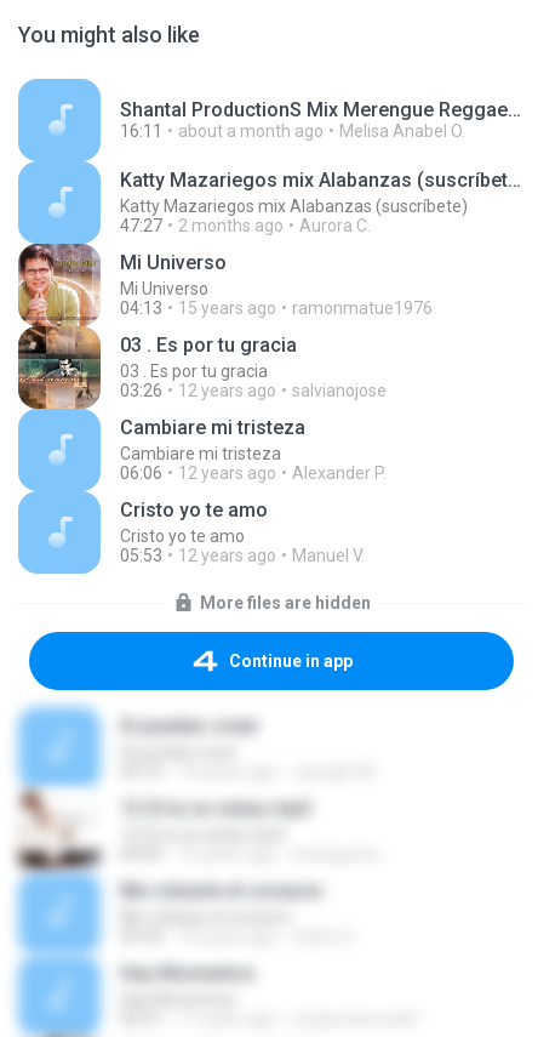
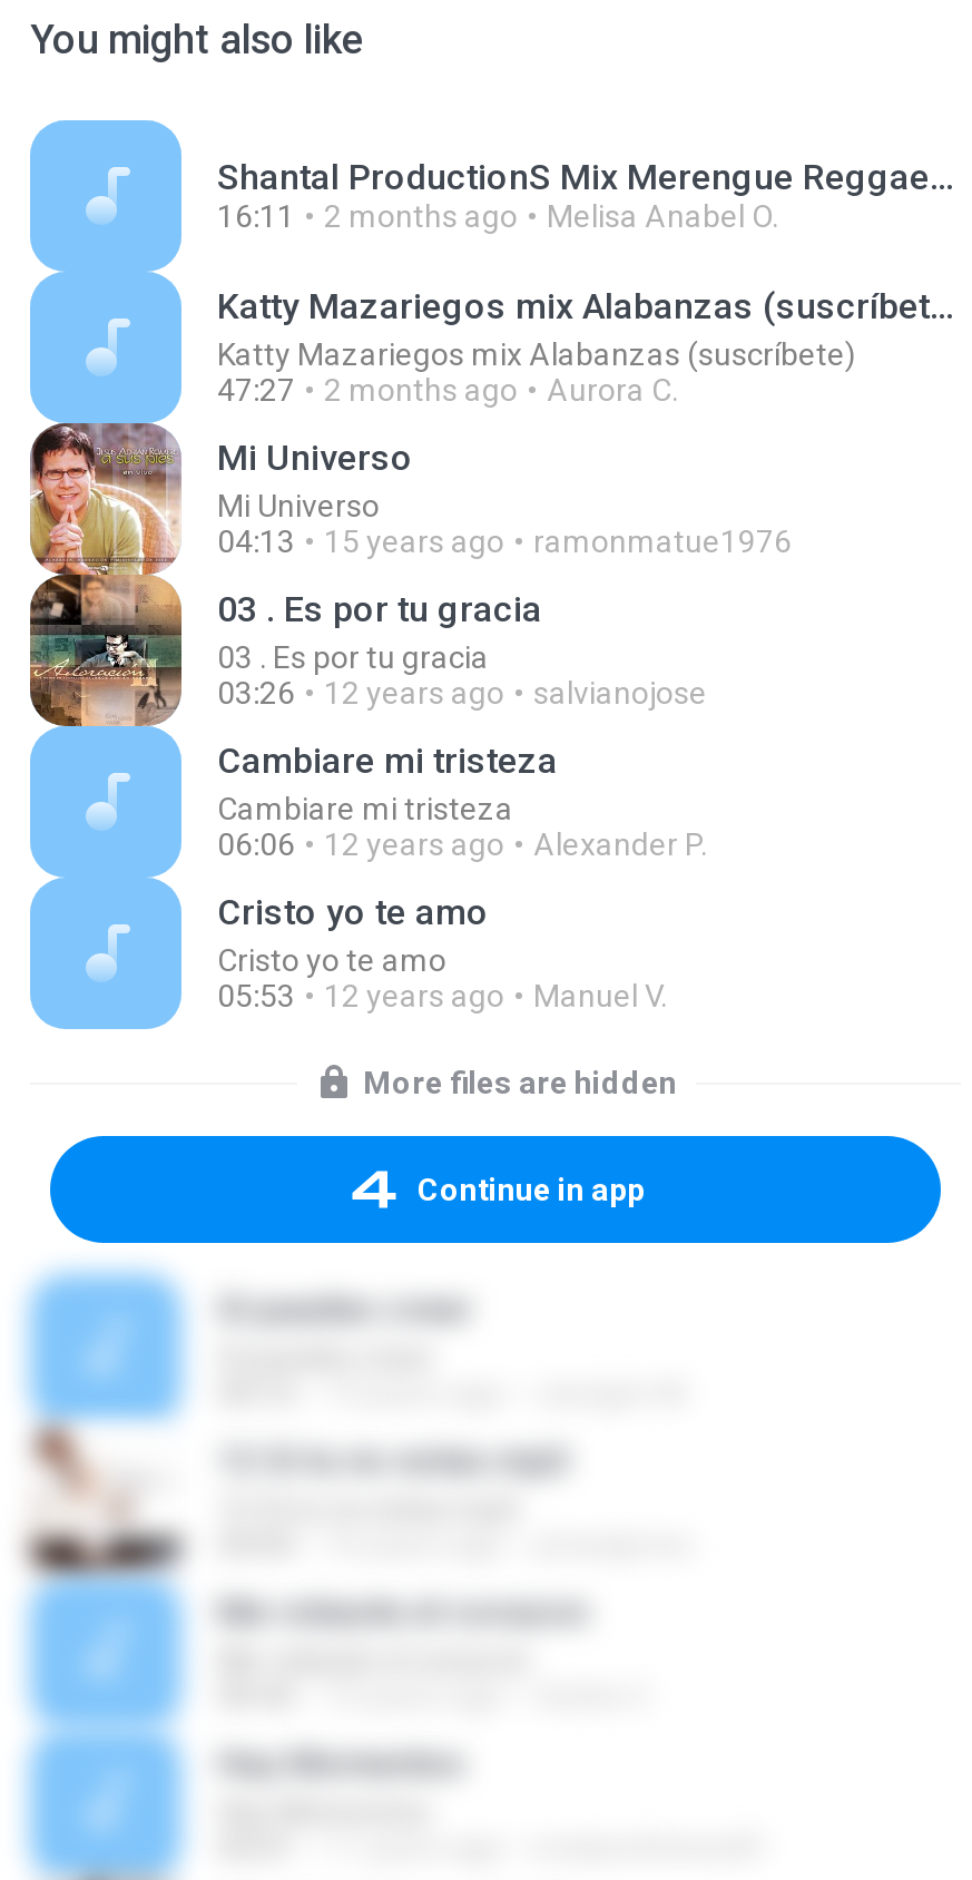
- about a month ago
+ 2 months ago
